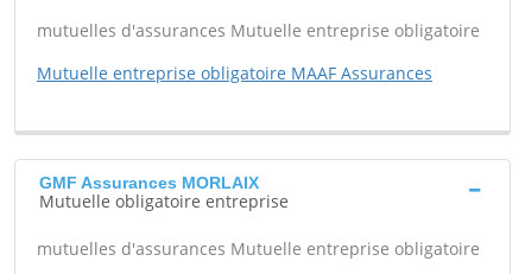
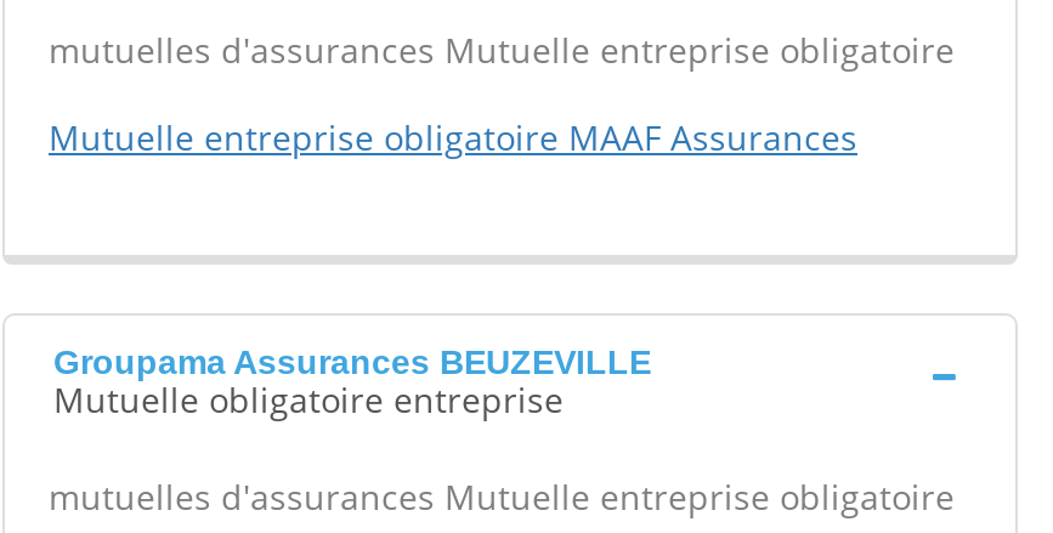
- GMF Assurances MORLAIX
+ Groupama Assurances BEUZEVILLE
